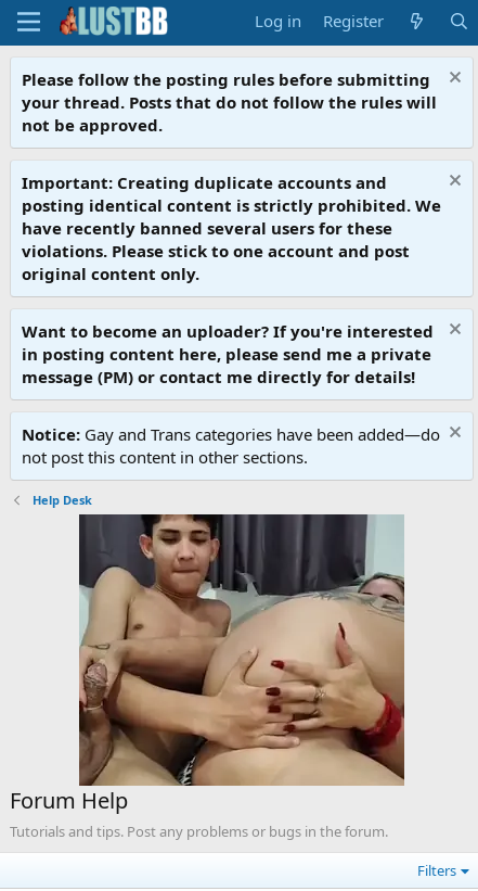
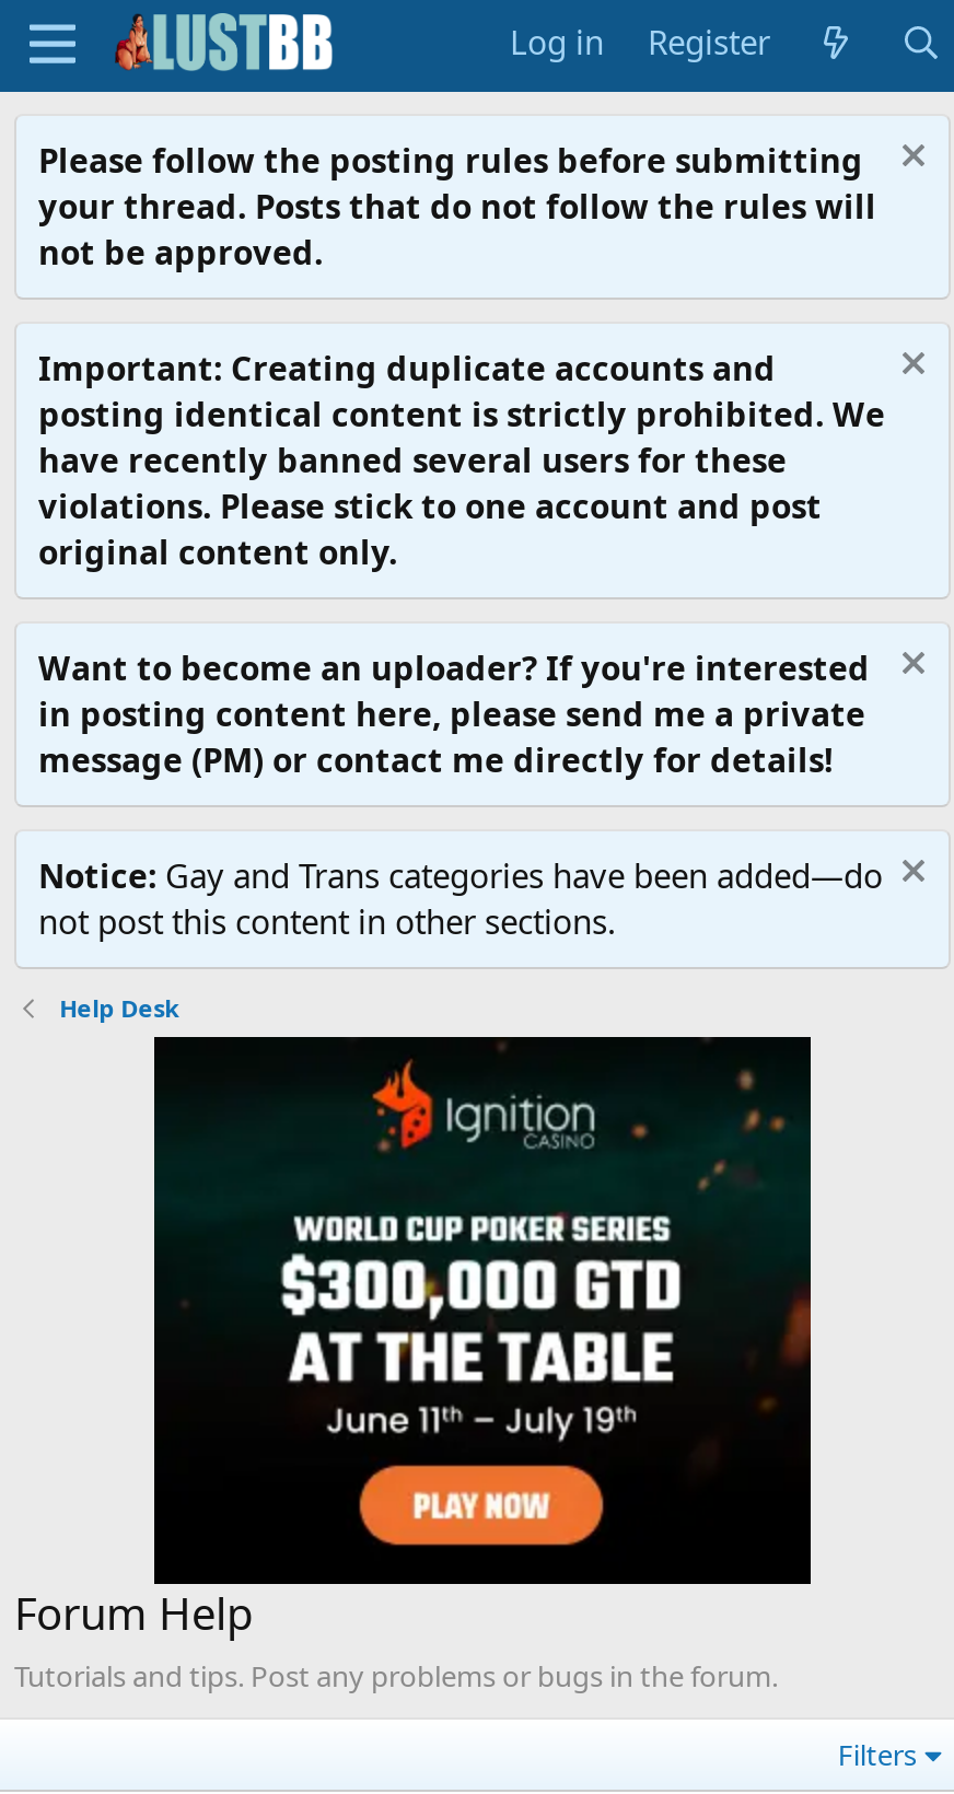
- [image]
+ [image]
